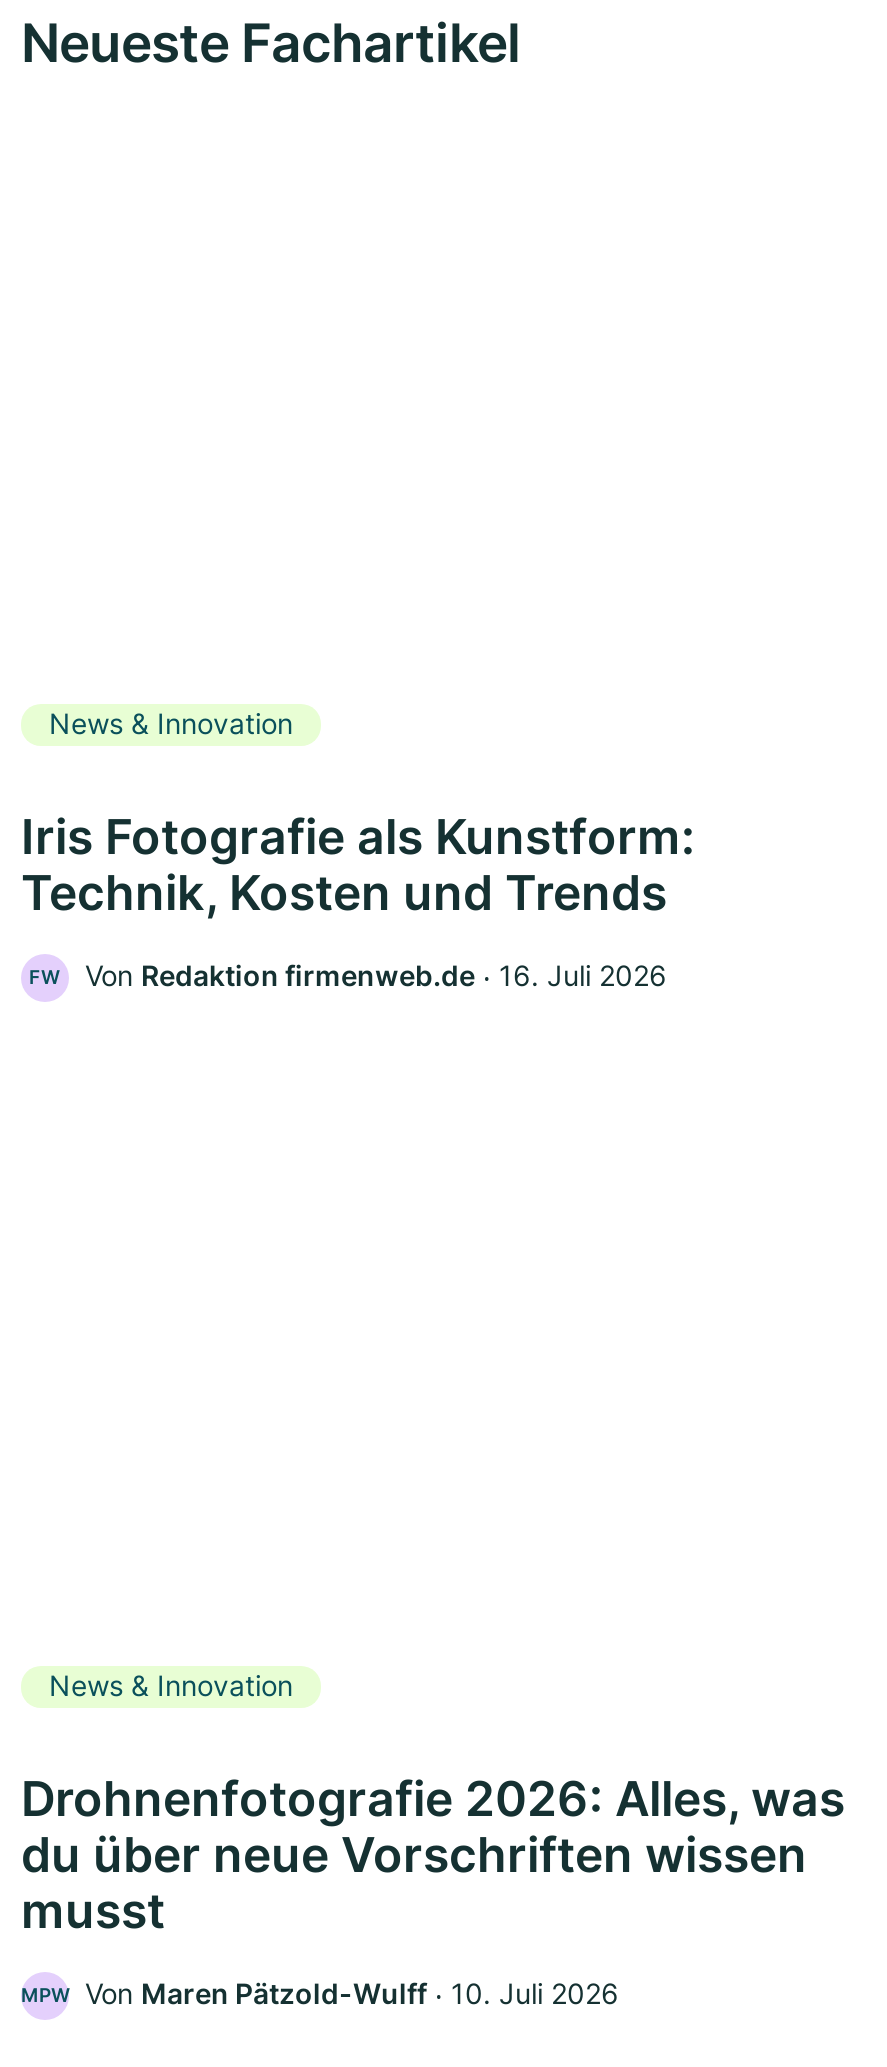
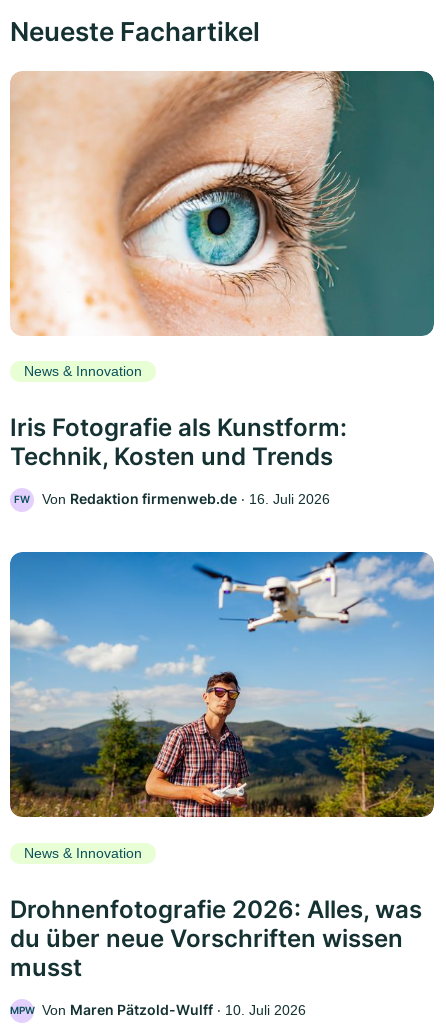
+ [image]

+ [image]
